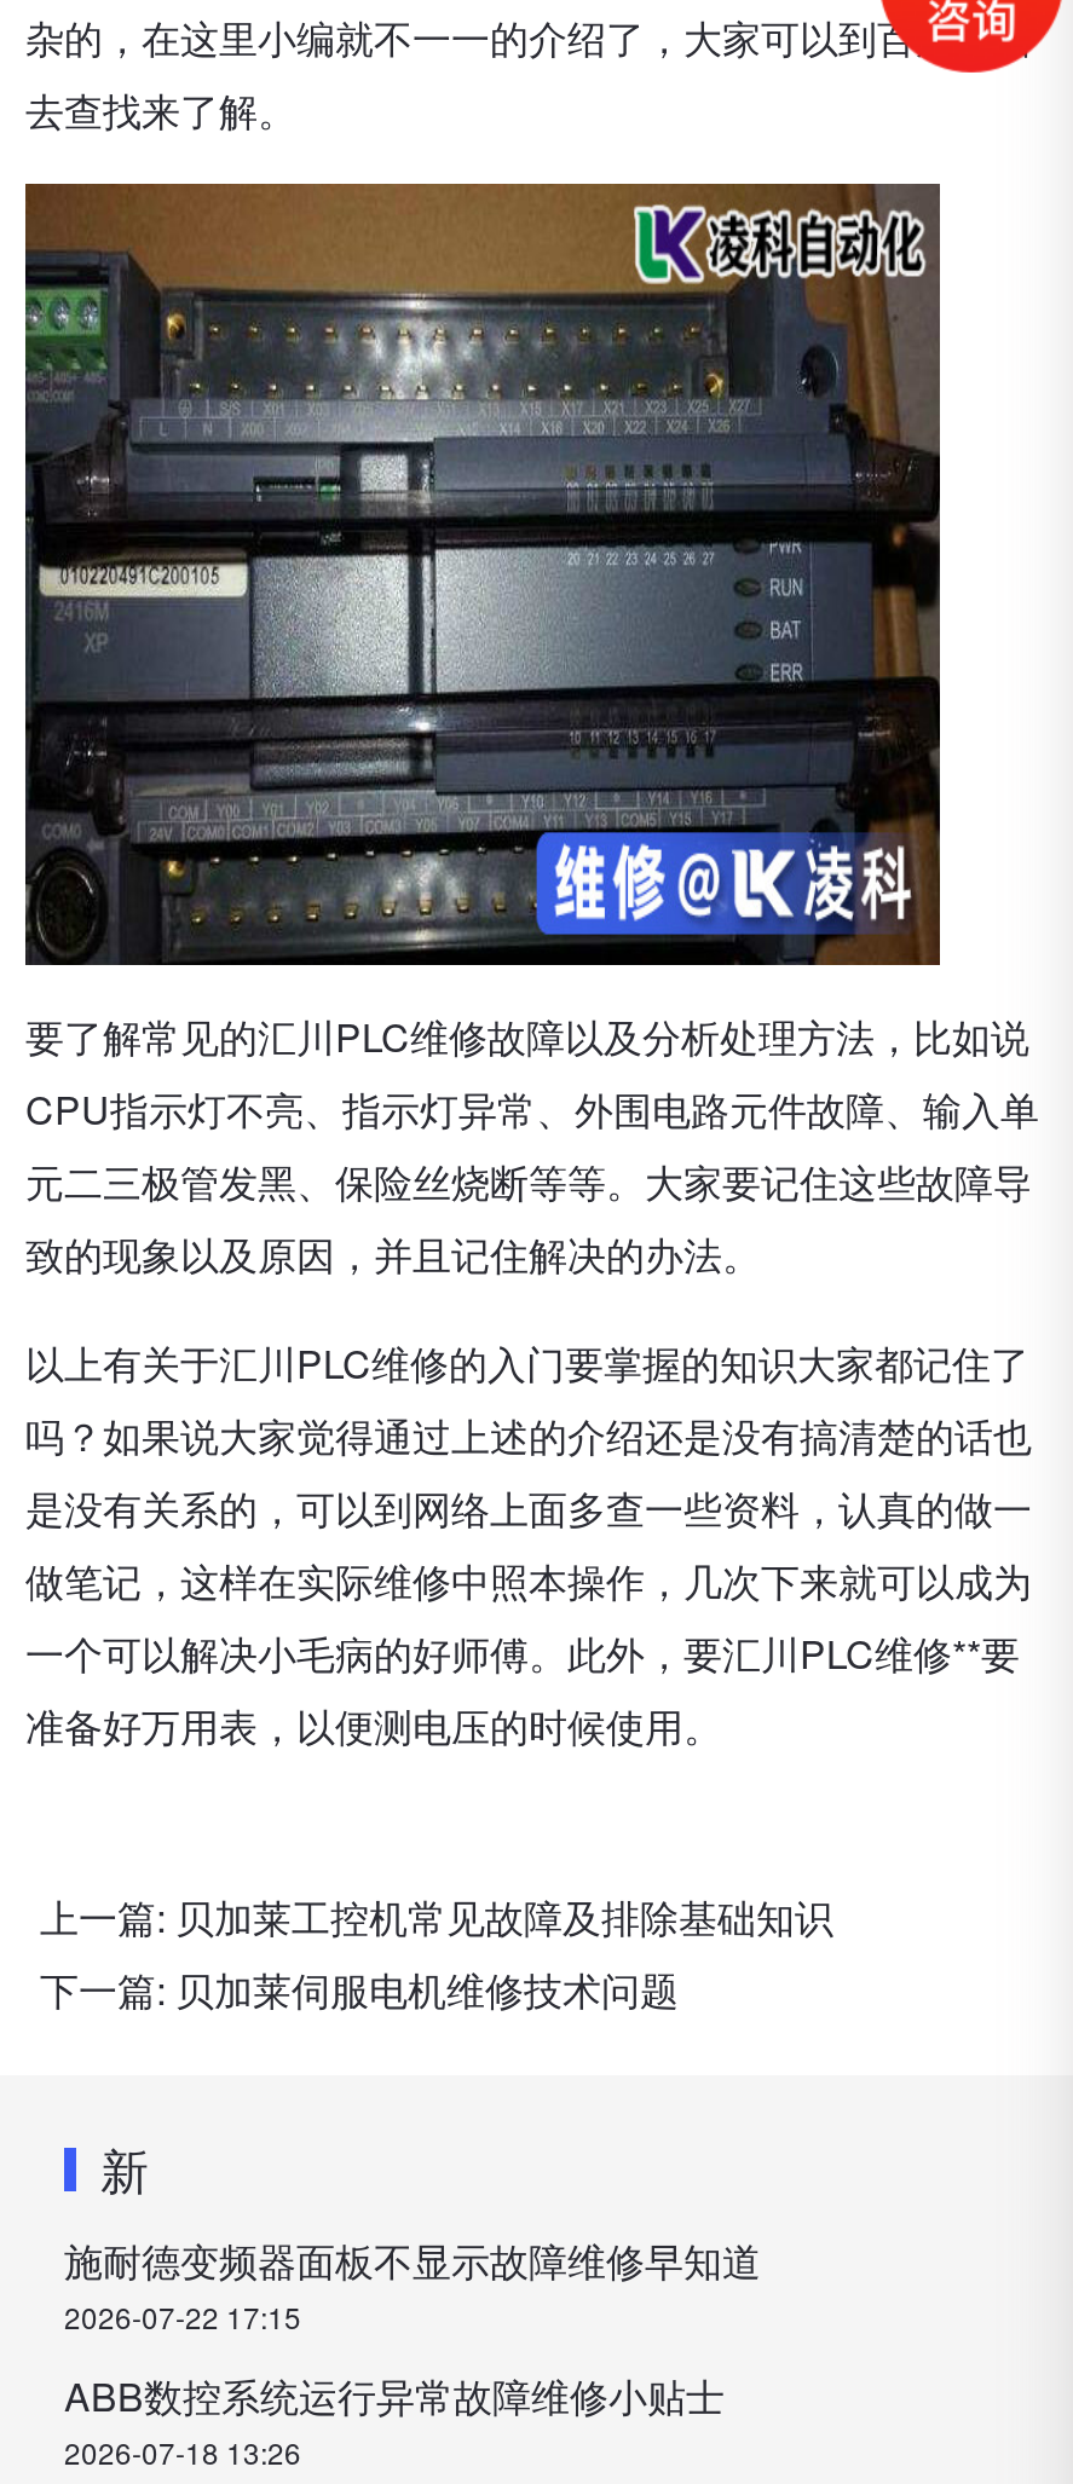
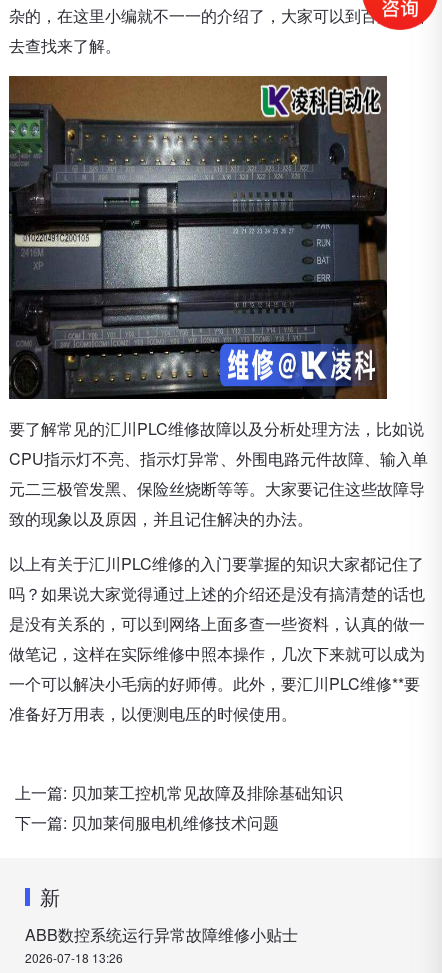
- 施耐德变频器面板不显示故障维修早知道
- 2026-07-22 17:15
